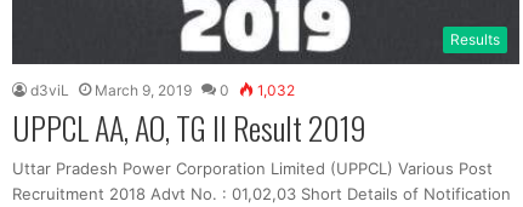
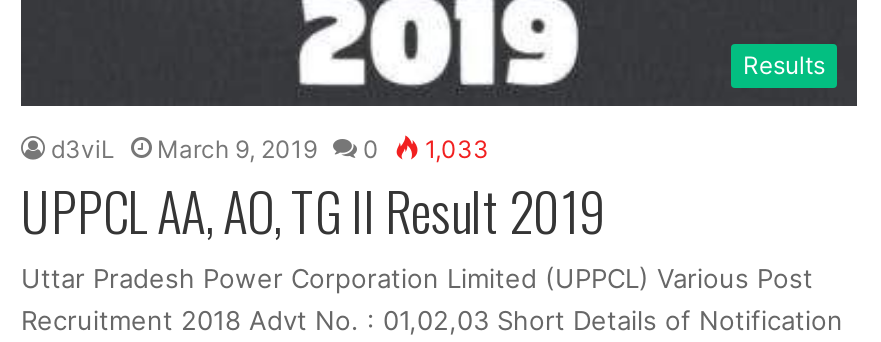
- d3viL March 9, 2019 0 1,032
+ d3viL March 9, 2019 0 1,033
